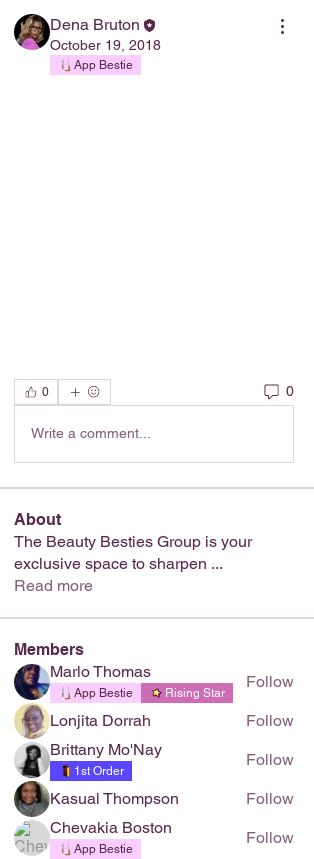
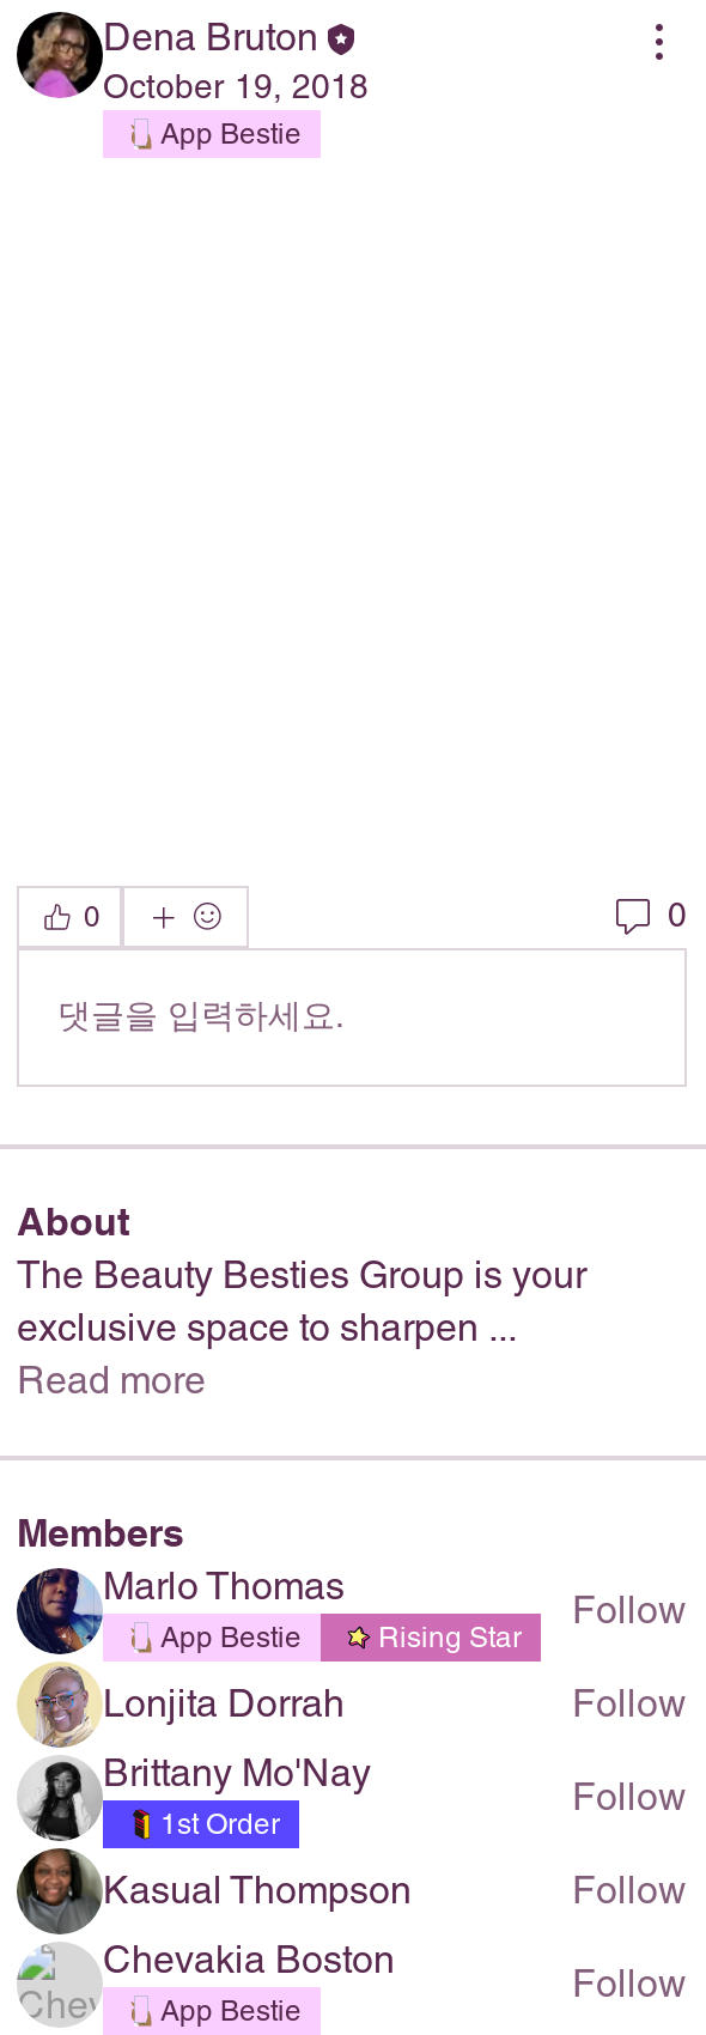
- Write a comment...
+ 댓글을 입력하세요.
